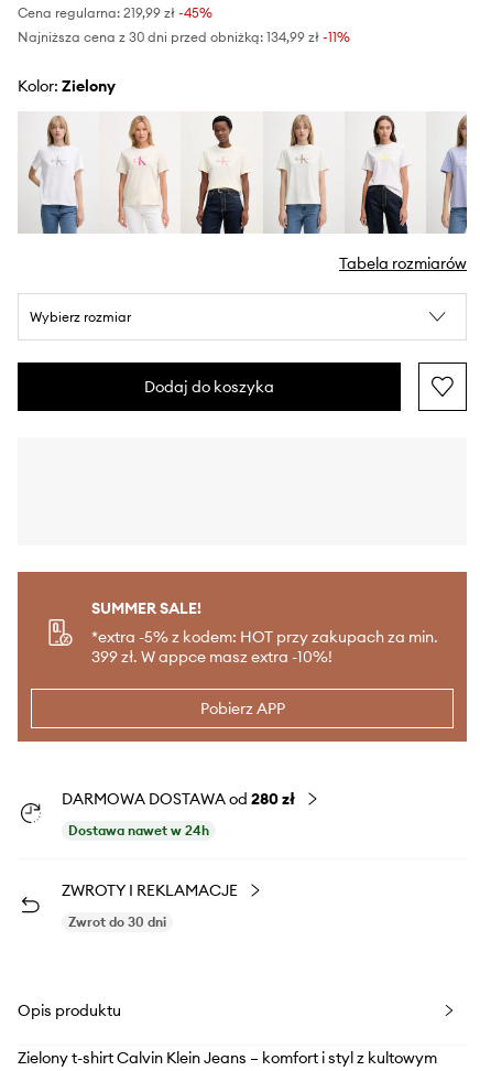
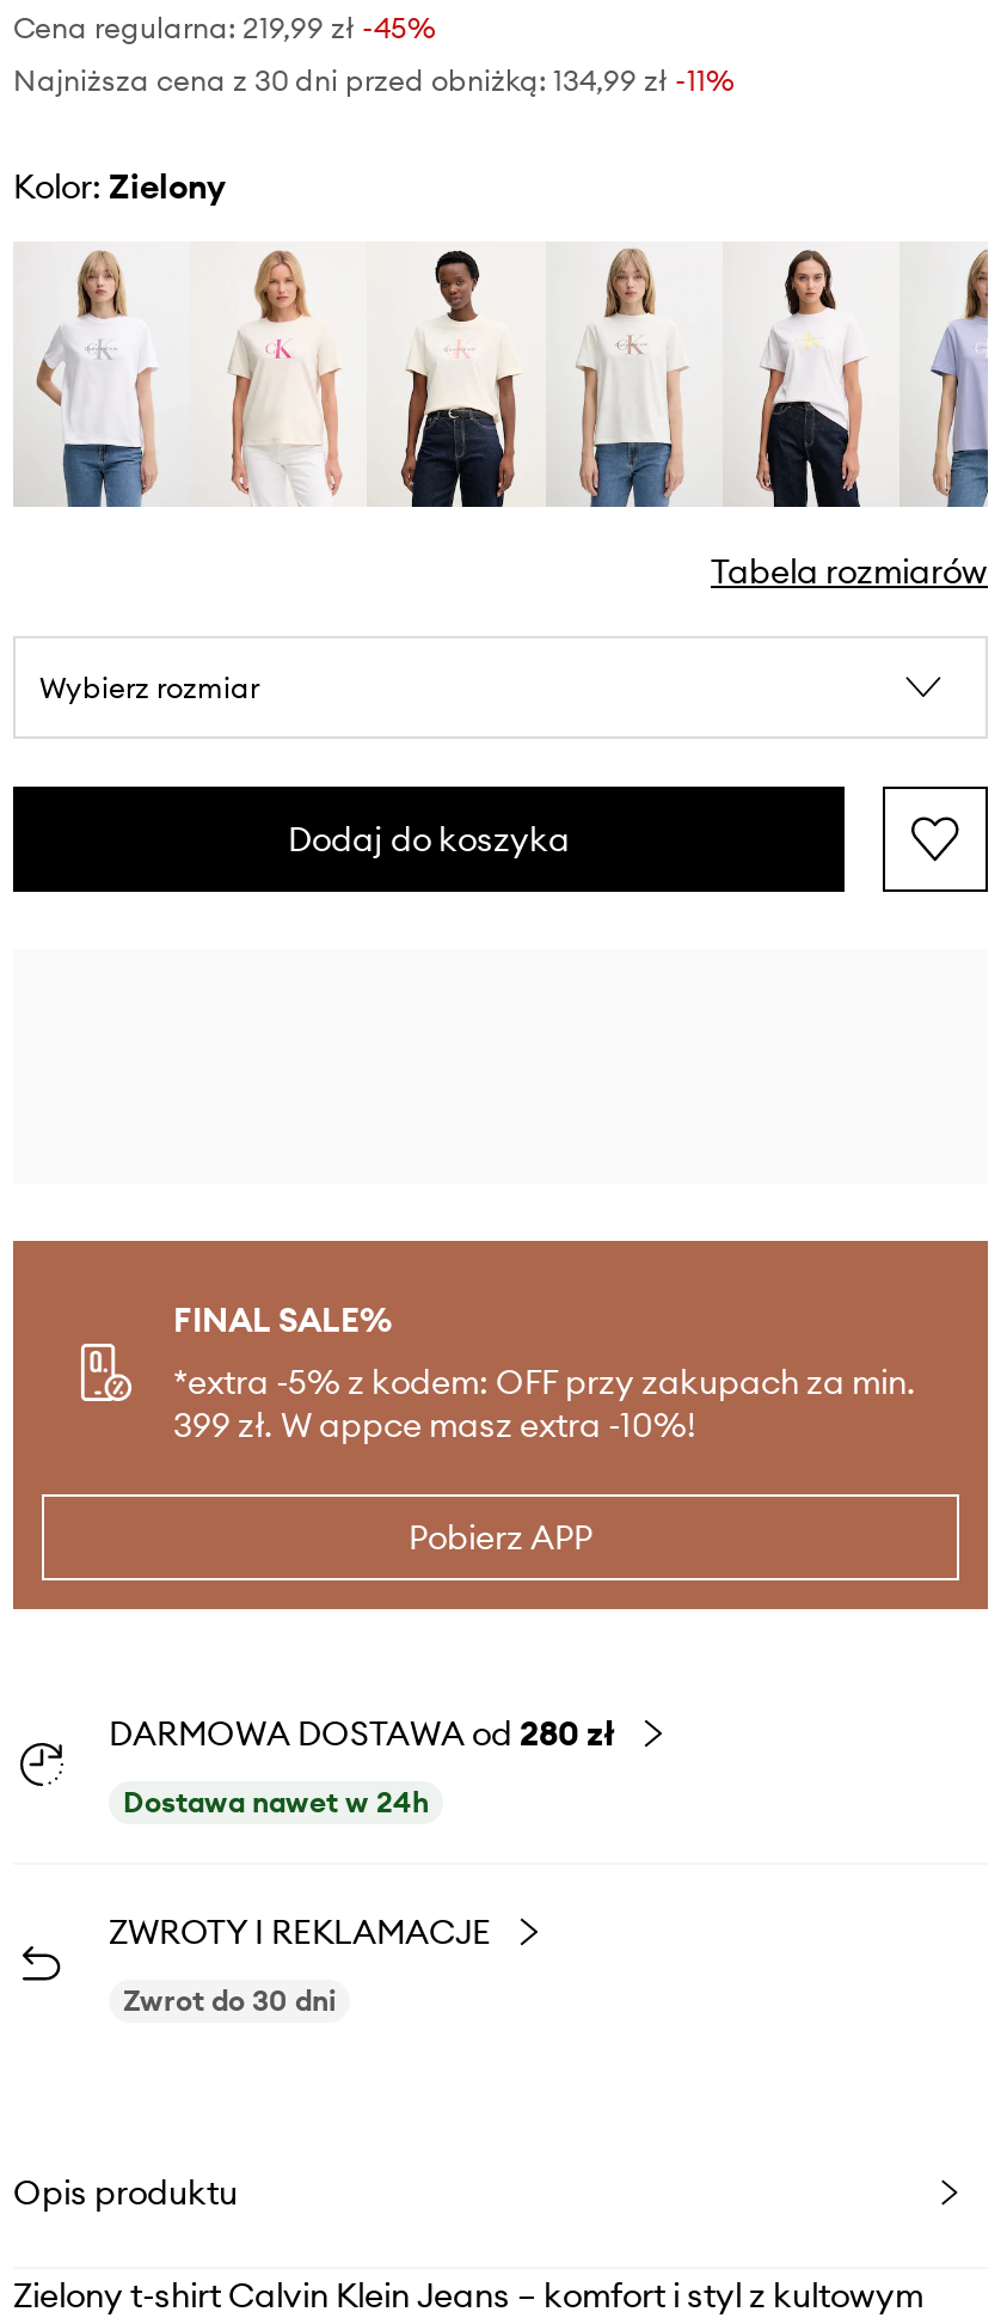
- SUMMER SALE!
- *extra -5% z kodem: HOT przy zakupach za min.
+ FINAL SALE%
+ *extra -5% z kodem: OFF przy zakupach za min.
